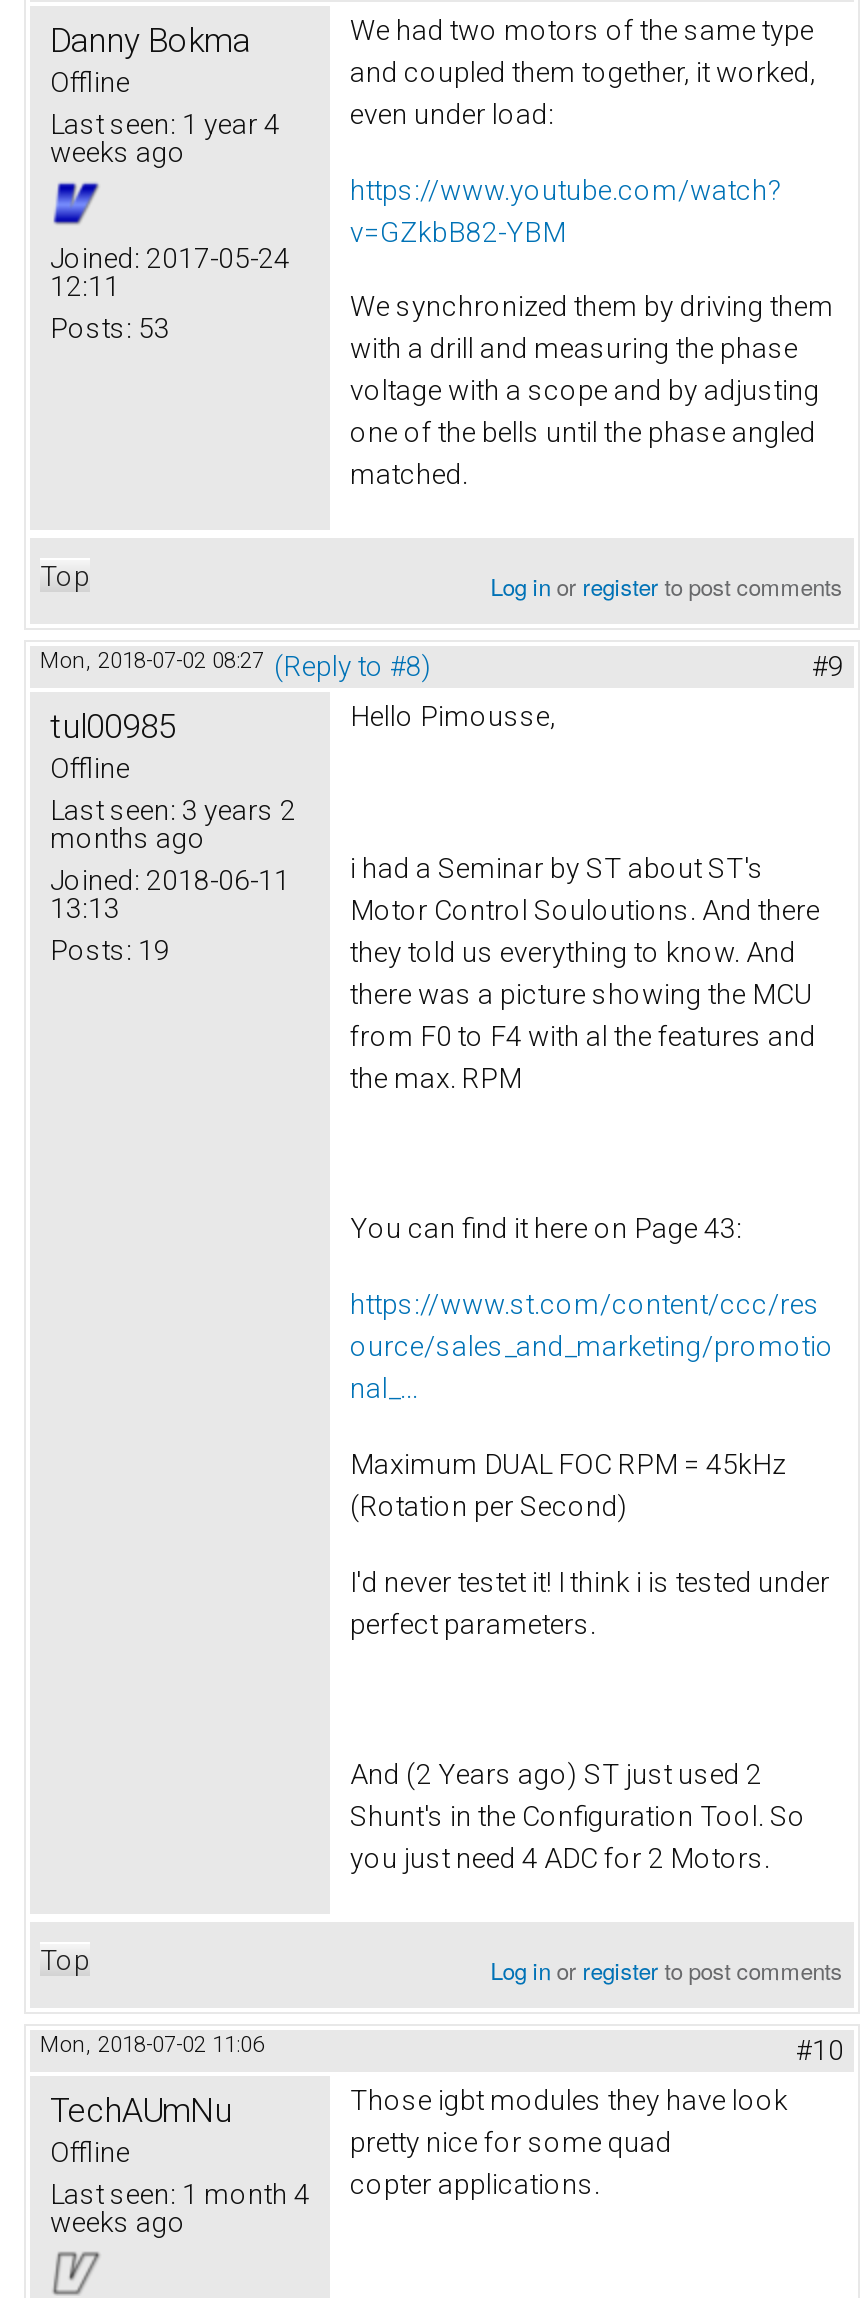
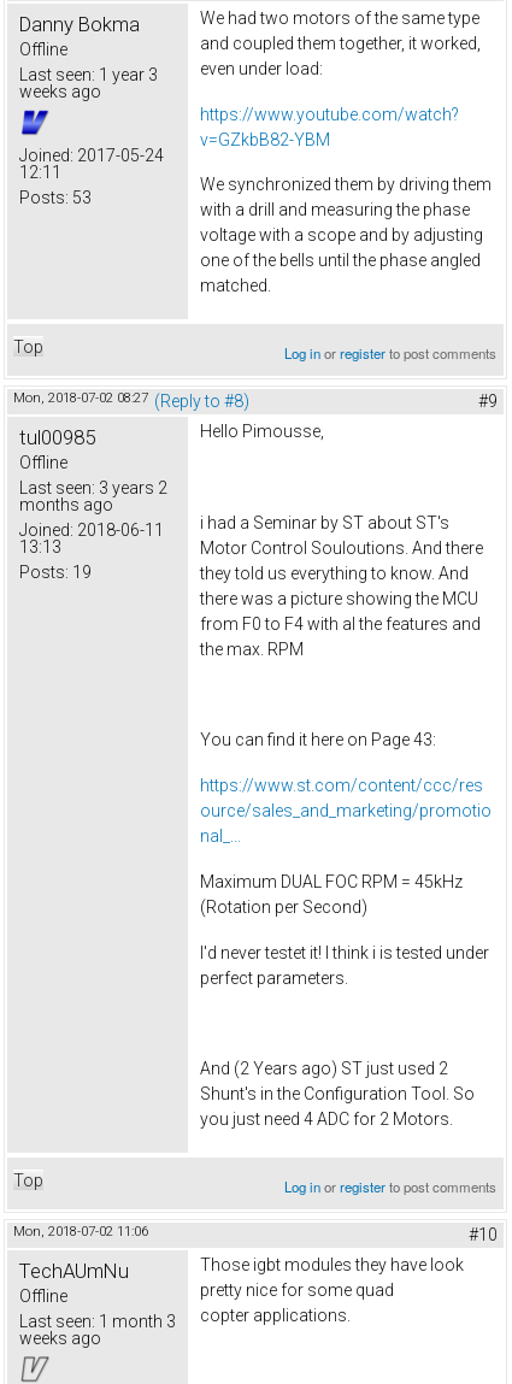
- Last seen: 1 year 4
+ Last seen: 1 year 3

- Last seen: 1 month 4
+ Last seen: 1 month 3
